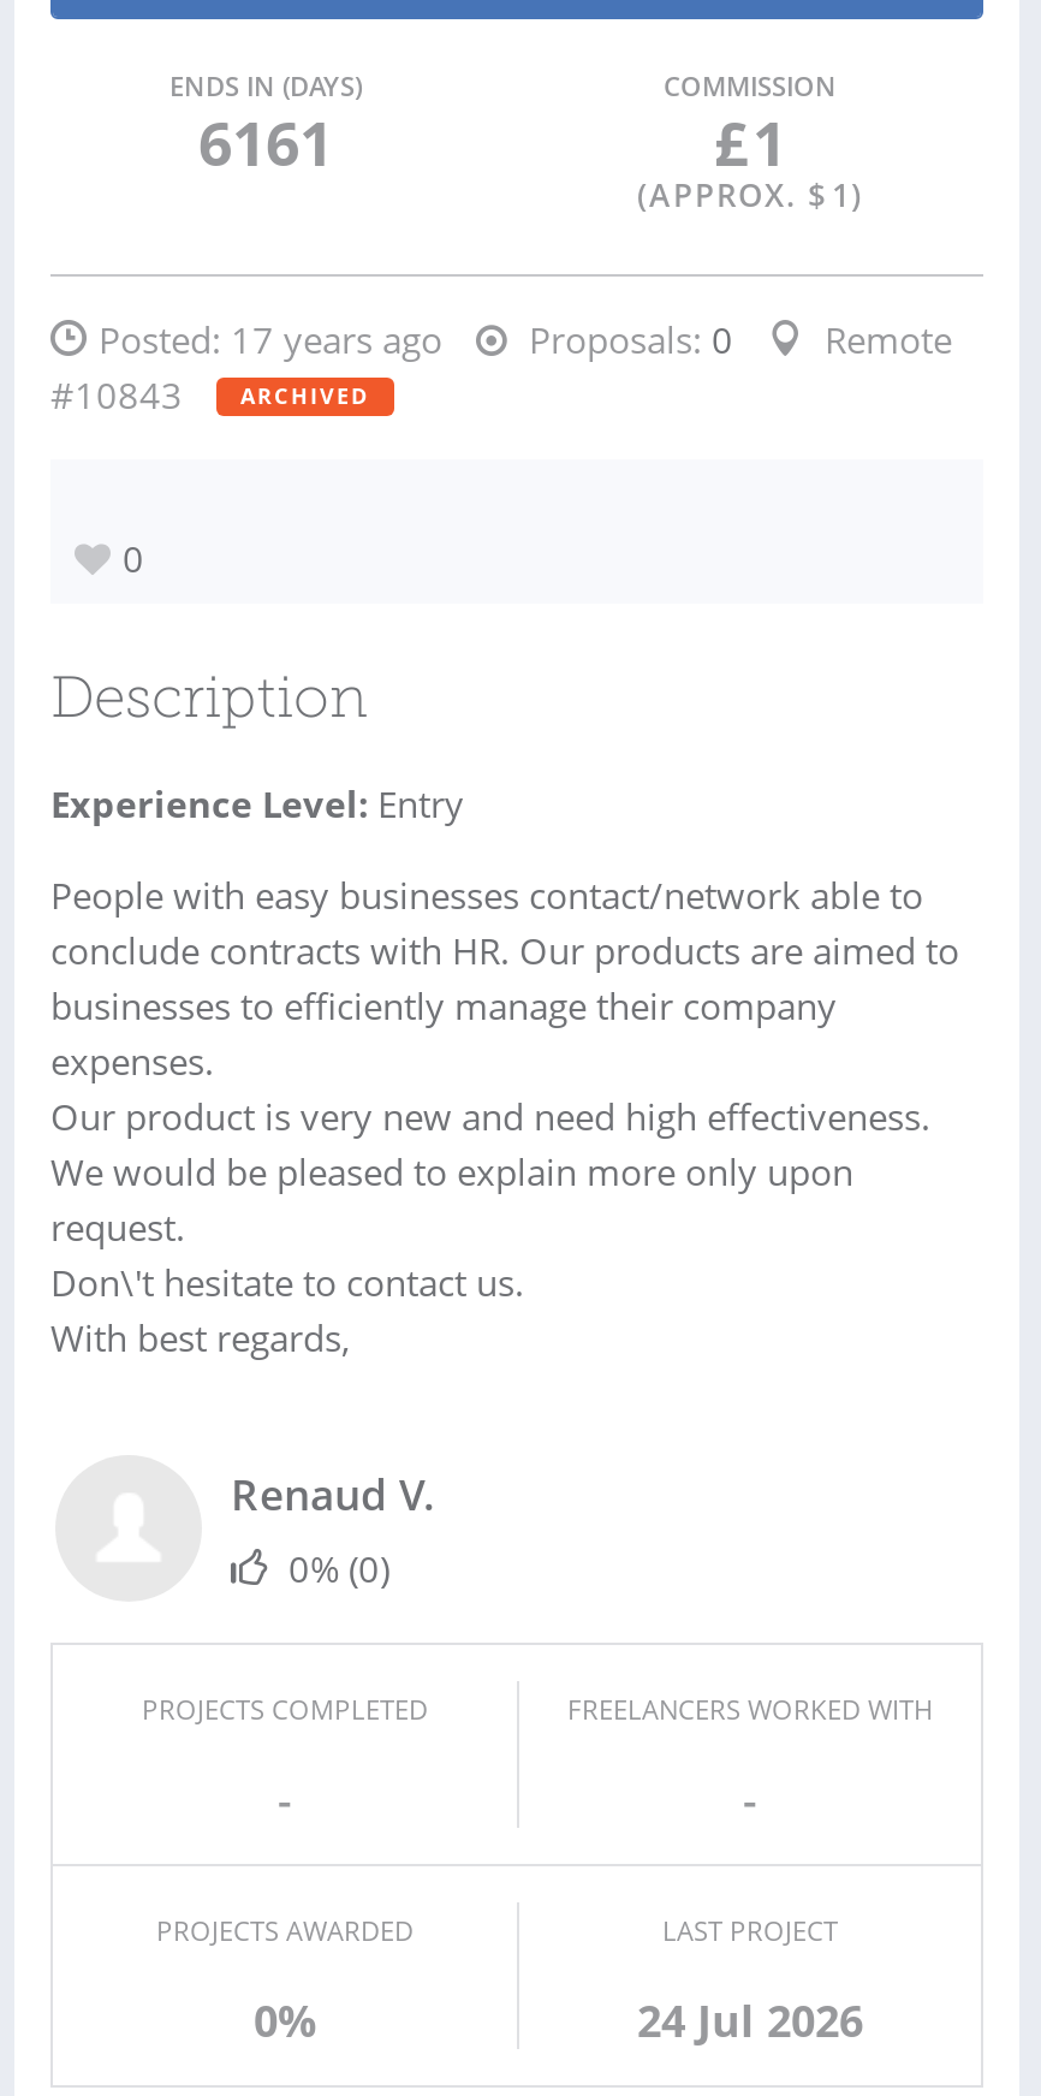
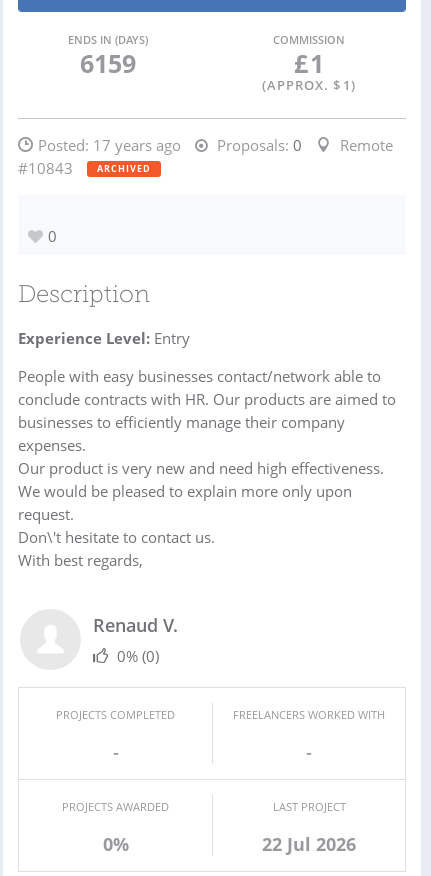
- 6161
+ 6159

- 24 Jul 2026
+ 22 Jul 2026
